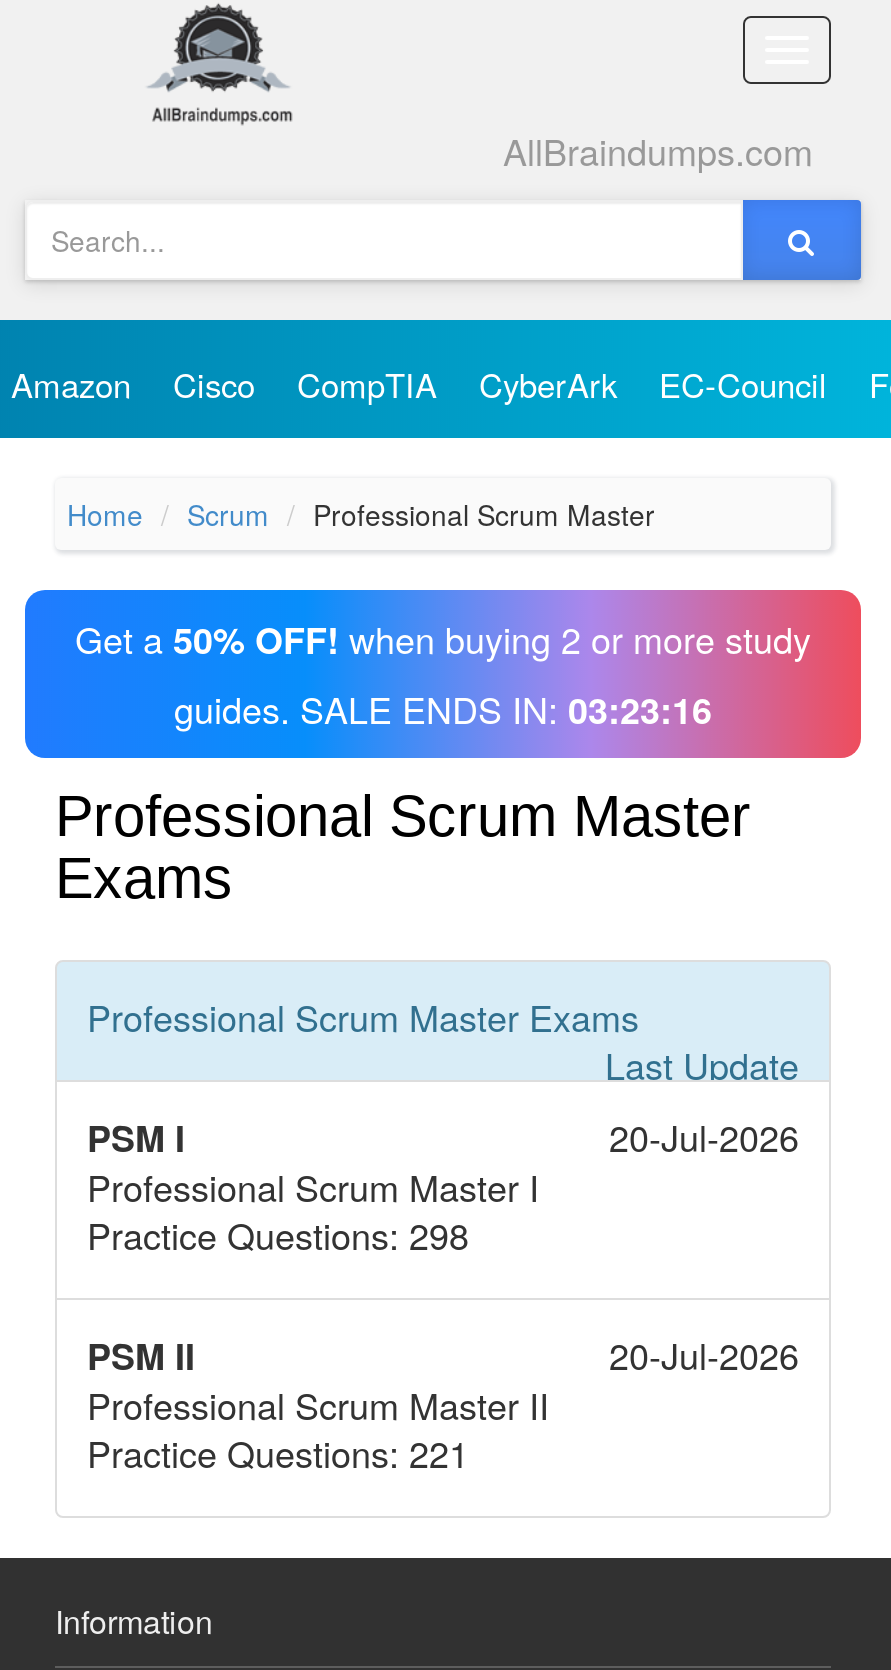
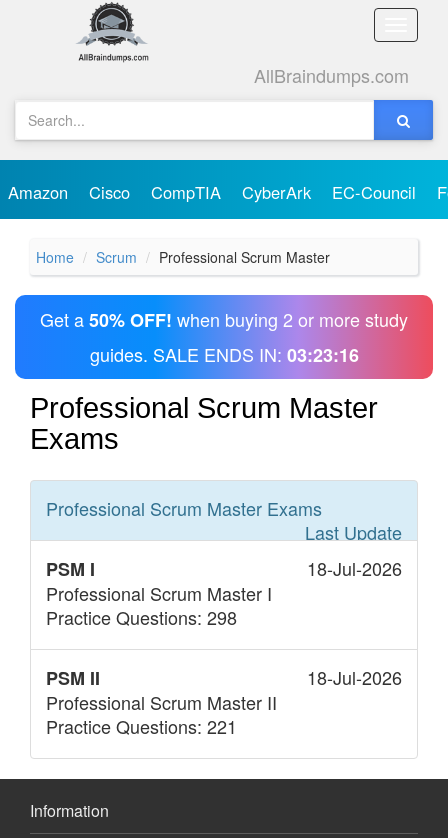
- 20-Jul-2026
+ 18-Jul-2026

- 20-Jul-2026
+ 18-Jul-2026
